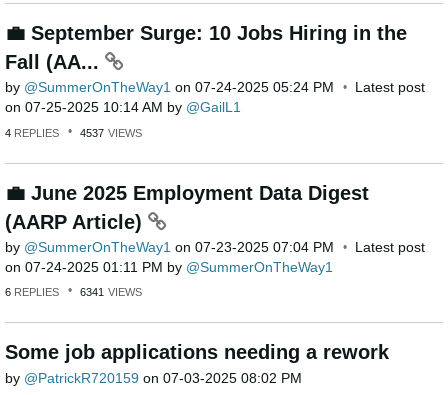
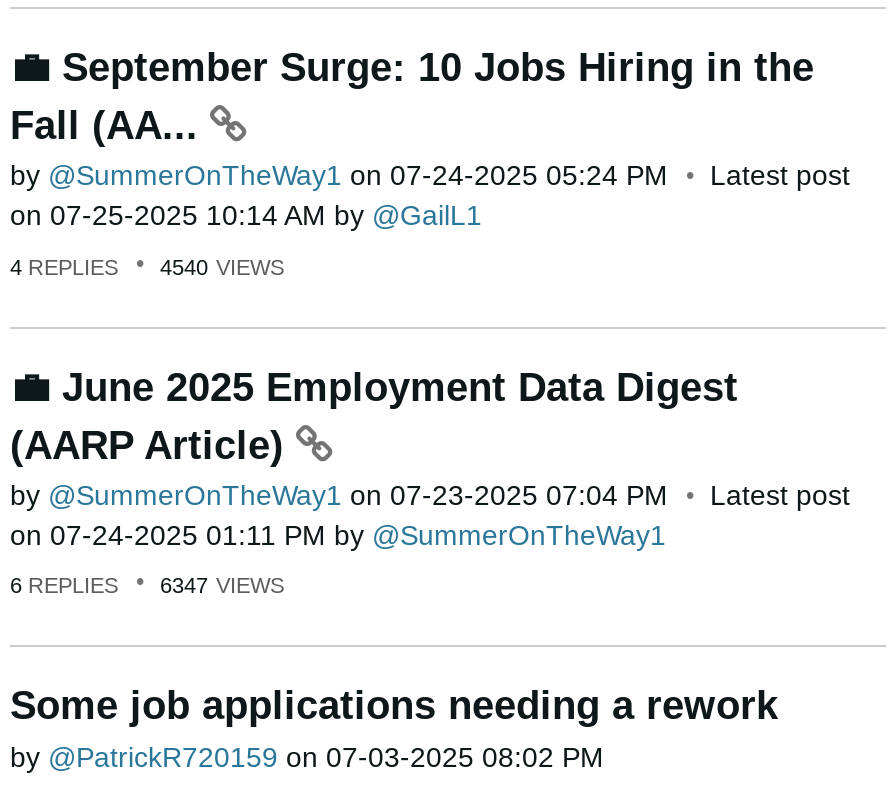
- 4 REPLIES 4537 VIEWS
+ 4 REPLIES 4540 VIEWS

- 6 REPLIES 6341 VIEWS
+ 6 REPLIES 6347 VIEWS
